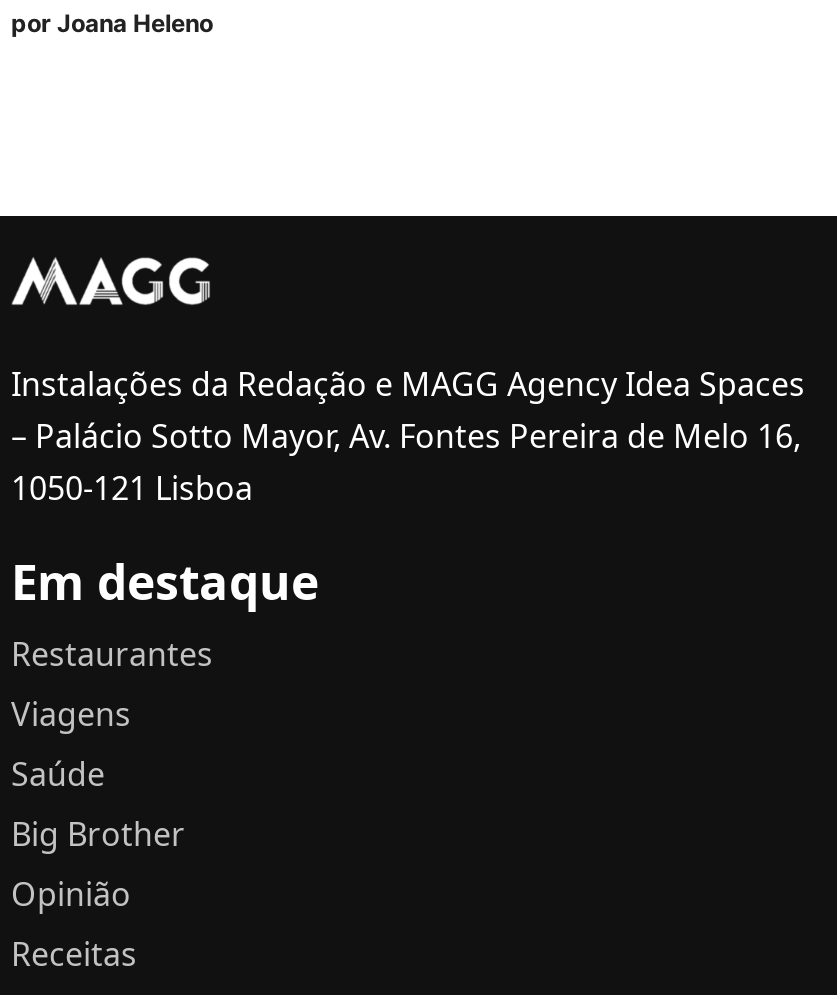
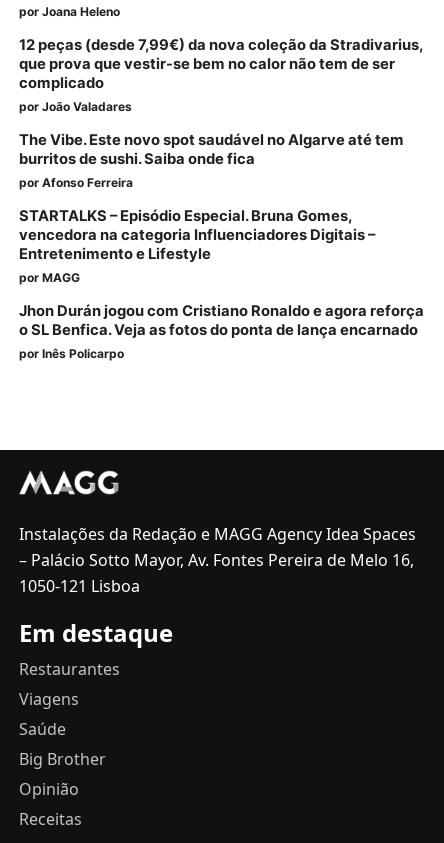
+ 12 peças (desde 7,99€) da nova coleção da Stradivarius,
+ que prova que vestir-se bem no calor não tem de ser
+ complicado
+ por João Valadares
+ The Vibe. Este novo spot saudável no Algarve até tem
+ burritos de sushi. Saiba onde fica
+ por Afonso Ferreira
+ STARTALKS – Episódio Especial. Bruna Gomes,
+ vencedora na categoria Influenciadores Digitais –
+ Entretenimento e Lifestyle
+ por MAGG
+ Jhon Durán jogou com Cristiano Ronaldo e agora reforça
+ o SL Benfica. Veja as fotos do ponta de lança encarnado
+ por Inês Policarpo
